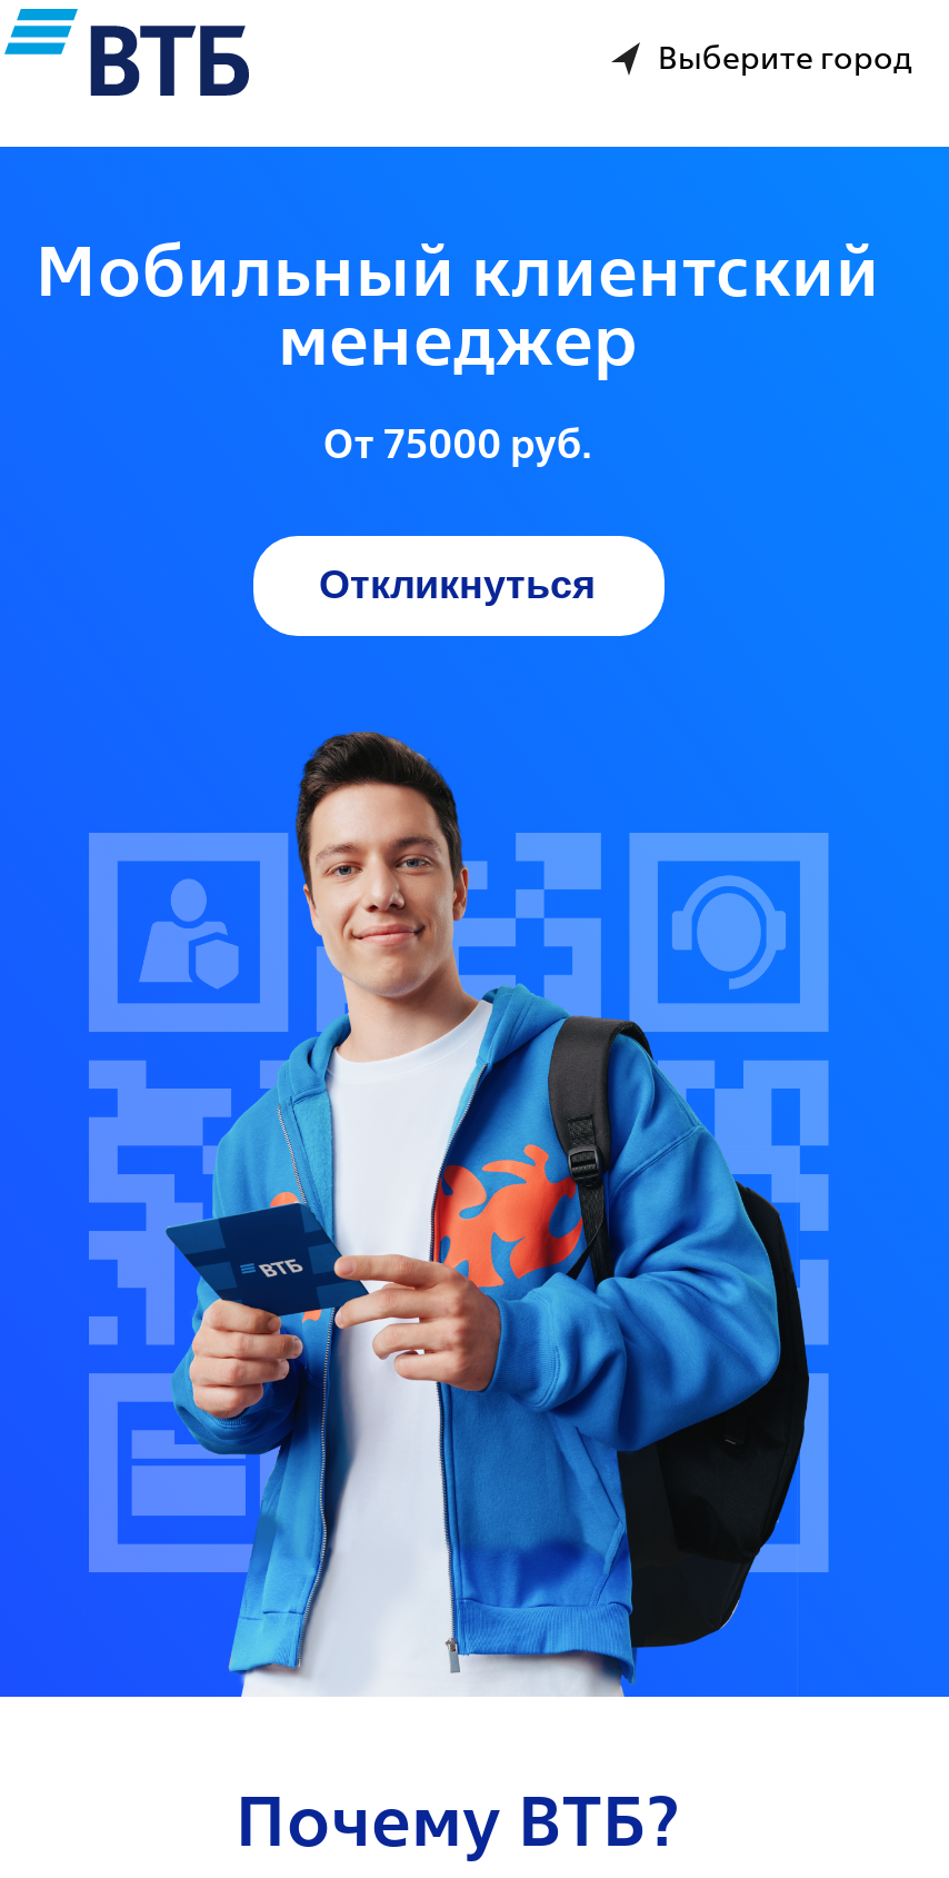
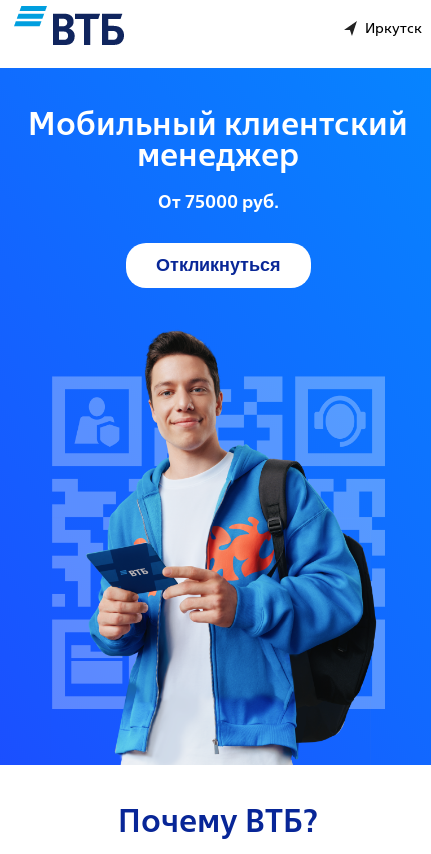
- Выберите город
+ Иркутск
